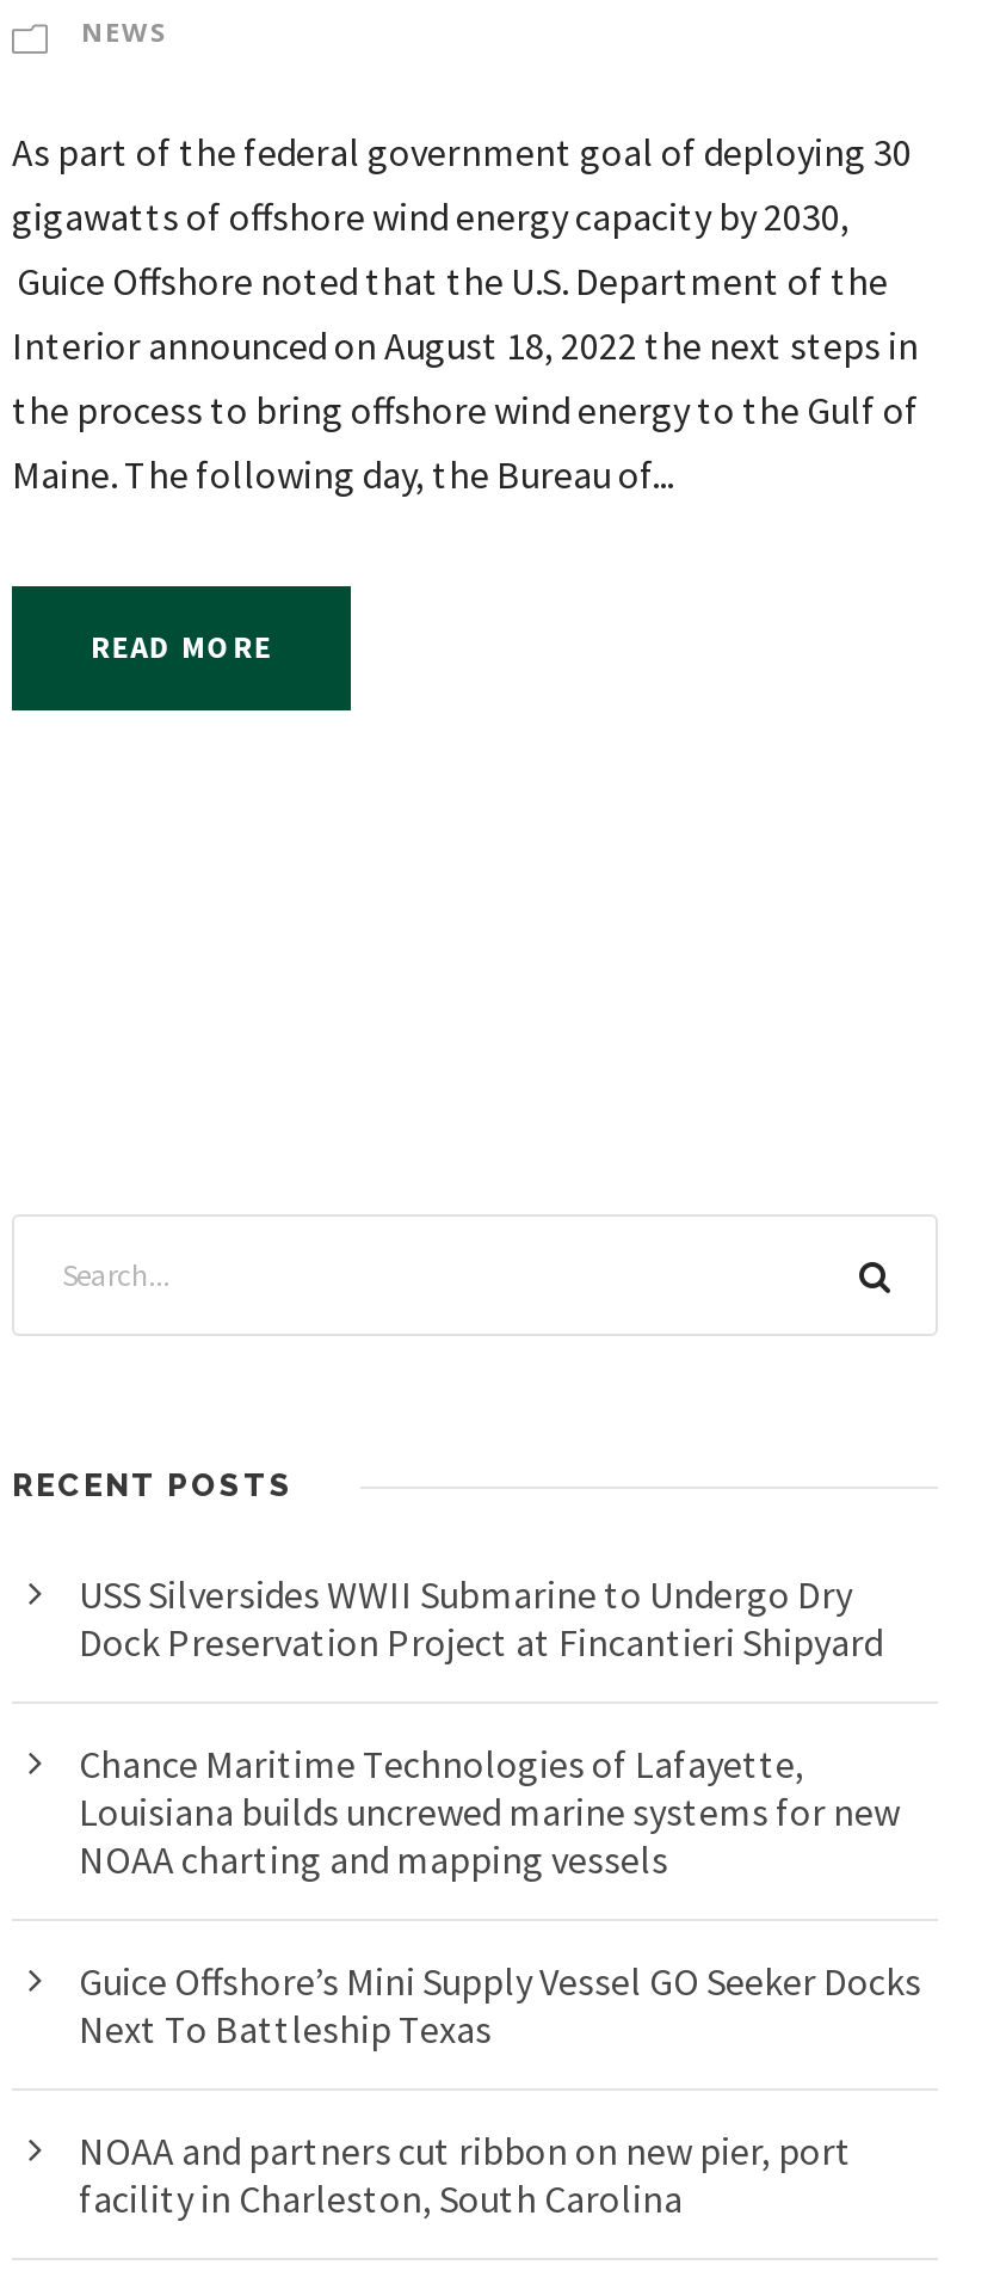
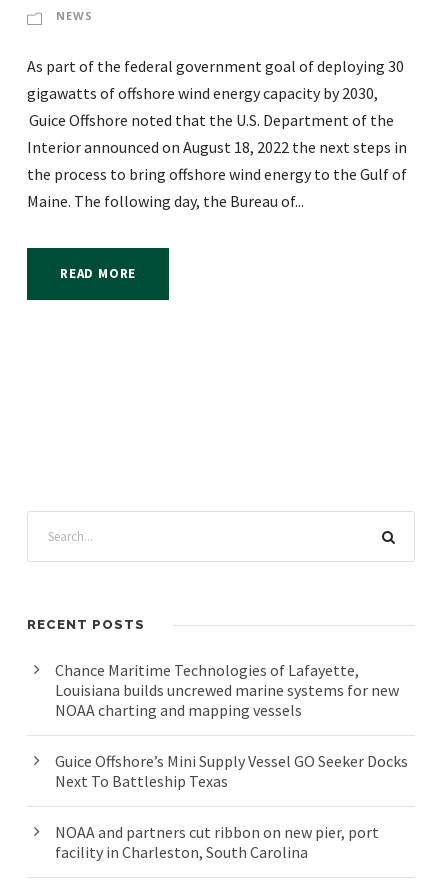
- USS Silversides WWII Submarine to Undergo Dry
- Dock Preservation Project at Fincantieri Shipyard
